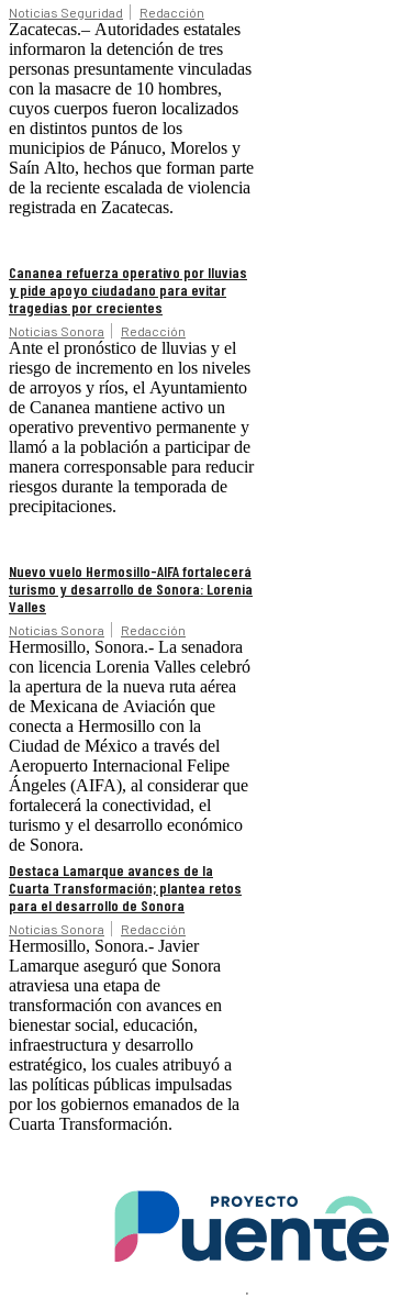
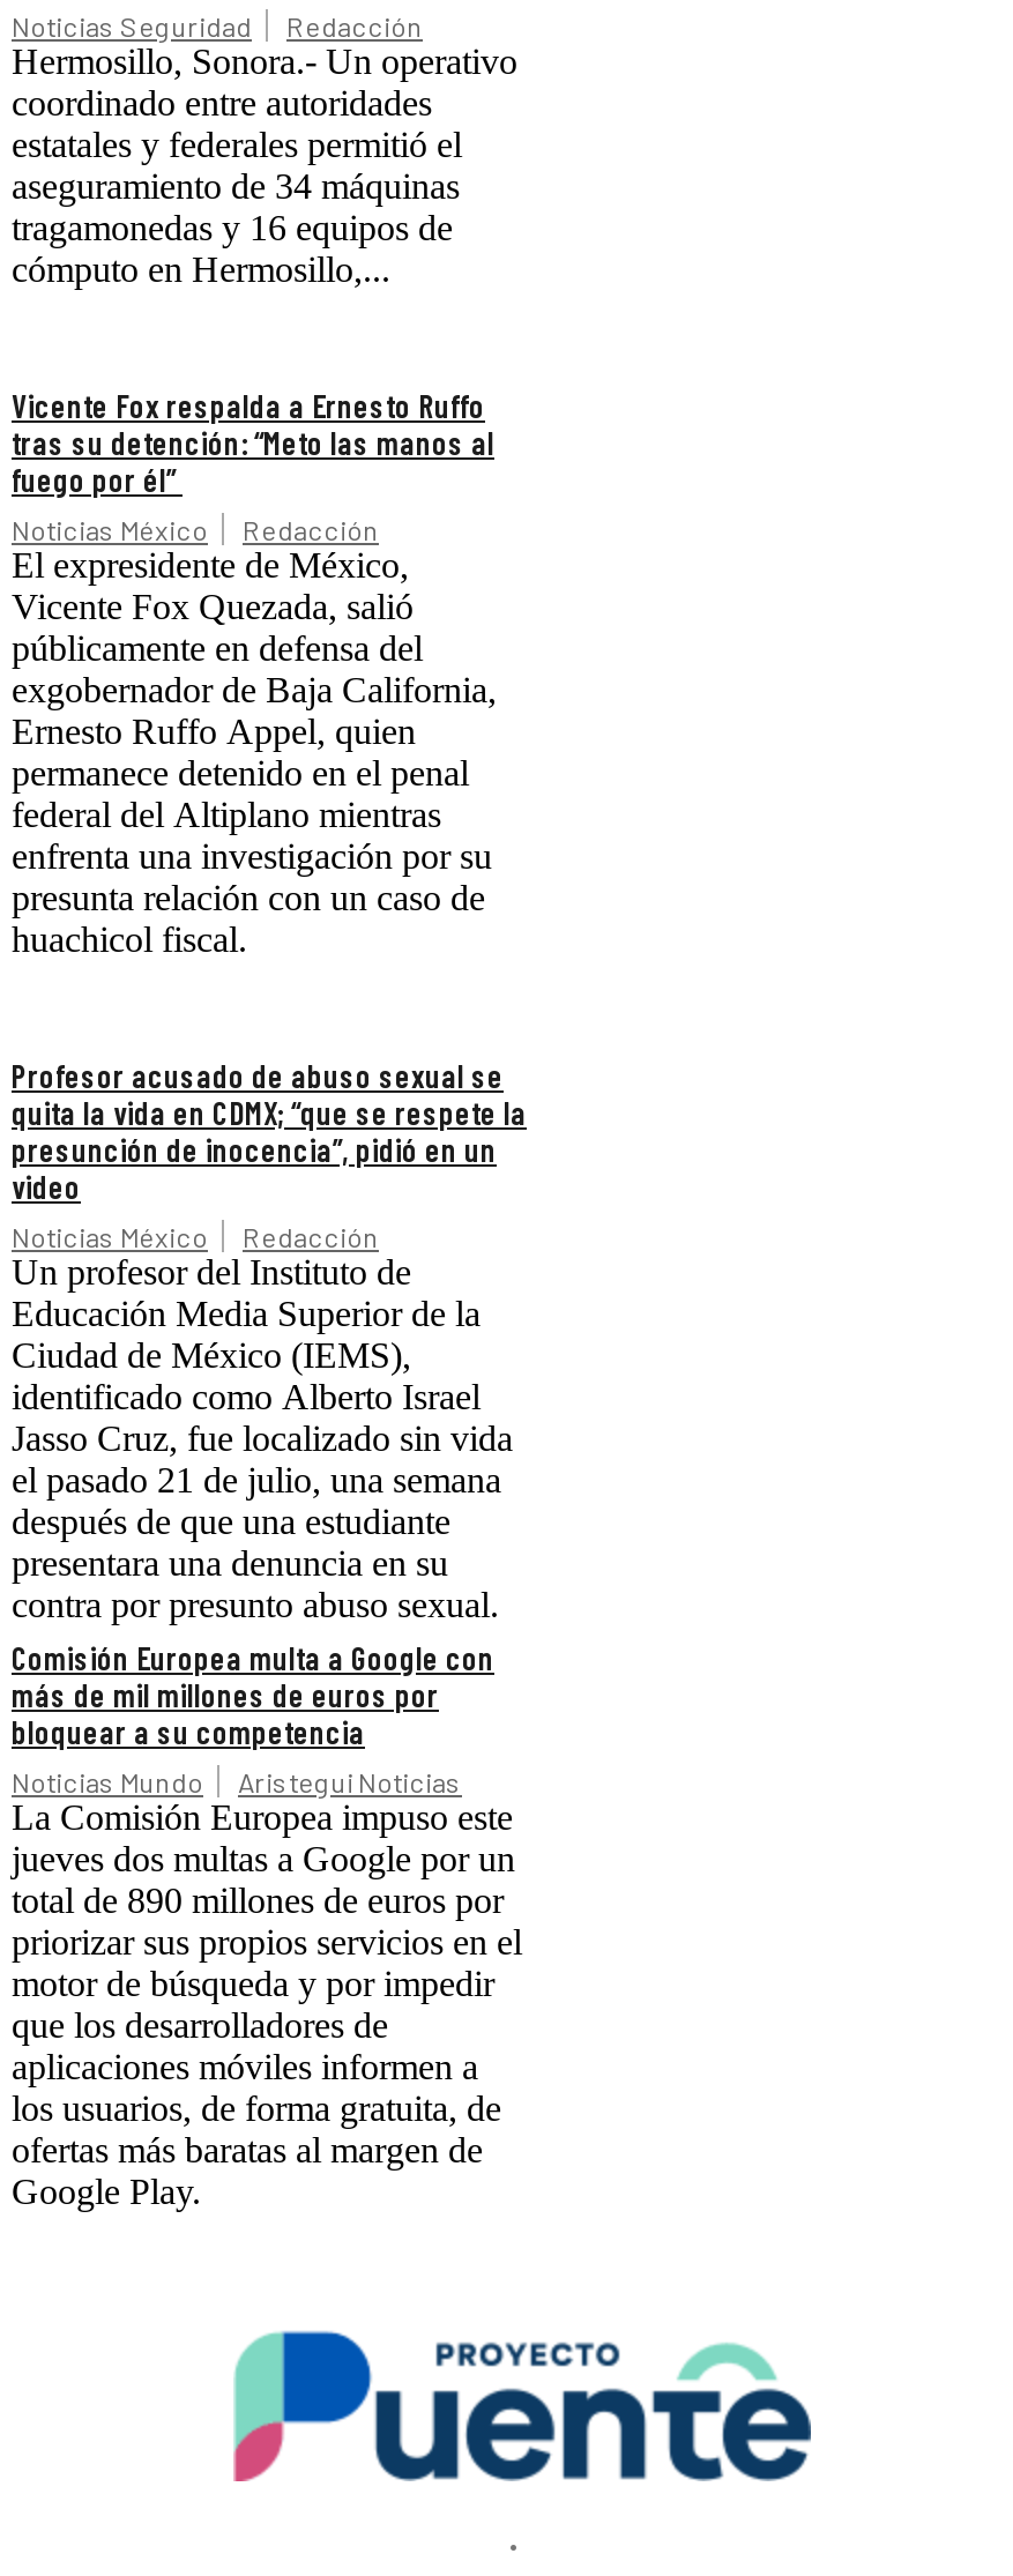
- Zacatecas.– Autoridades estatales
- informaron la detención de tres
- personas presuntamente vinculadas
- con la masacre de 10 hombres,
- cuyos cuerpos fueron localizados
- en distintos puntos de los
- municipios de Pánuco, Morelos y
- Saín Alto, hechos que forman parte
- de la reciente escalada de violencia
- registrada en Zacatecas.
+ Hermosillo, Sonora.- Un operativo
+ coordinado entre autoridades
+ estatales y federales permitió el
+ aseguramiento de 34 máquinas
+ tragamonedas y 16 equipos de
+ cómputo en Hermosillo,...

- Cananea refuerza operativo por lluvias
- y pide apoyo ciudadano para evitar
- tragedias por crecientes
- Noticias Sonora
+ Vicente Fox respalda a Ernesto Ruffo
+ tras su detención: “Meto las manos al
+ fuego por él”
+ Noticias México

- Ante el pronóstico de lluvias y el
- riesgo de incremento en los niveles
- de arroyos y ríos, el Ayuntamiento
- de Cananea mantiene activo un
- operativo preventivo permanente y
- llamó a la población a participar de
- manera corresponsable para reducir
- riesgos durante la temporada de
- precipitaciones.
+ El expresidente de México,
+ Vicente Fox Quezada, salió
+ públicamente en defensa del
+ exgobernador de Baja California,
+ Ernesto Ruffo Appel, quien
+ permanece detenido en el penal
+ federal del Altiplano mientras
+ enfrenta una investigación por su
+ presunta relación con un caso de
+ huachicol fiscal.

- Nuevo vuelo Hermosillo-AIFA fortalecerá
- turismo y desarrollo de Sonora: Lorenia
- Valles
- Noticias Sonora
+ Profesor acusado de abuso sexual se
+ quita la vida en CDMX; “que se respete la
+ presunción de inocencia”, pidió en un
+ video
+ Noticias México

- Hermosillo, Sonora.- La senadora
- con licencia Lorenia Valles celebró
- la apertura de la nueva ruta aérea
- de Mexicana de Aviación que
- conecta a Hermosillo con la
- Ciudad de México a través del
- Aeropuerto Internacional Felipe
- Ángeles (AIFA), al considerar que
- fortalecerá la conectividad, el
- turismo y el desarrollo económico
- de Sonora.
- Destaca Lamarque avances de la
- Cuarta Transformación; plantea retos
- para el desarrollo de Sonora
- Noticias Sonora
- Redacción
- Hermosillo, Sonora.- Javier
- Lamarque aseguró que Sonora
- atraviesa una etapa de
- transformación con avances en
- bienestar social, educación,
- infraestructura y desarrollo
- estratégico, los cuales atribuyó a
- las políticas públicas impulsadas
- por los gobiernos emanados de la
- Cuarta Transformación.
+ Un profesor del Instituto de
+ Educación Media Superior de la
+ Ciudad de México (IEMS),
+ identificado como Alberto Israel
+ Jasso Cruz, fue localizado sin vida
+ el pasado 21 de julio, una semana
+ después de que una estudiante
+ presentara una denuncia en su
+ contra por presunto abuso sexual.
+ Comisión Europea multa a Google con
+ más de mil millones de euros por
+ bloquear a su competencia
+ Noticias Mundo
+ Aristegui Noticias
+ La Comisión Europea impuso este
+ jueves dos multas a Google por un
+ total de 890 millones de euros por
+ priorizar sus propios servicios en el
+ motor de búsqueda y por impedir
+ que los desarrolladores de
+ aplicaciones móviles informen a
+ los usuarios, de forma gratuita, de
+ ofertas más baratas al margen de
+ Google Play.
